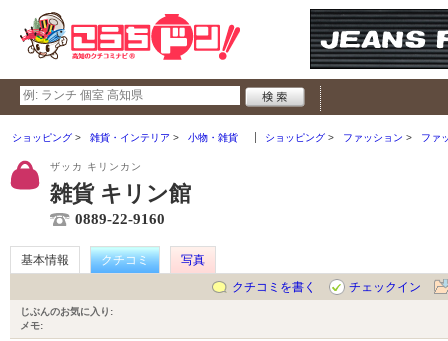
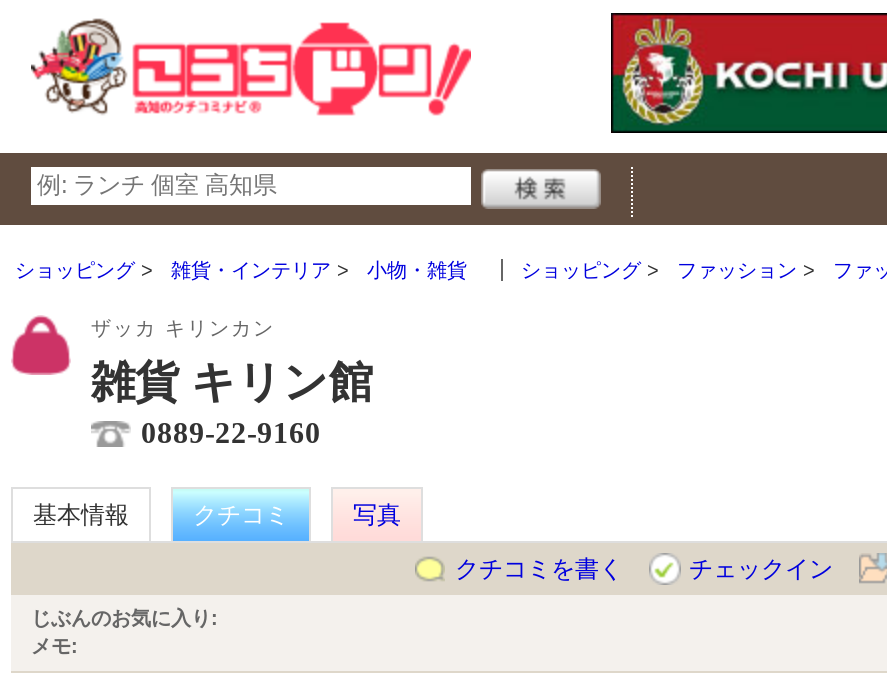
- [image]
+ [image]
